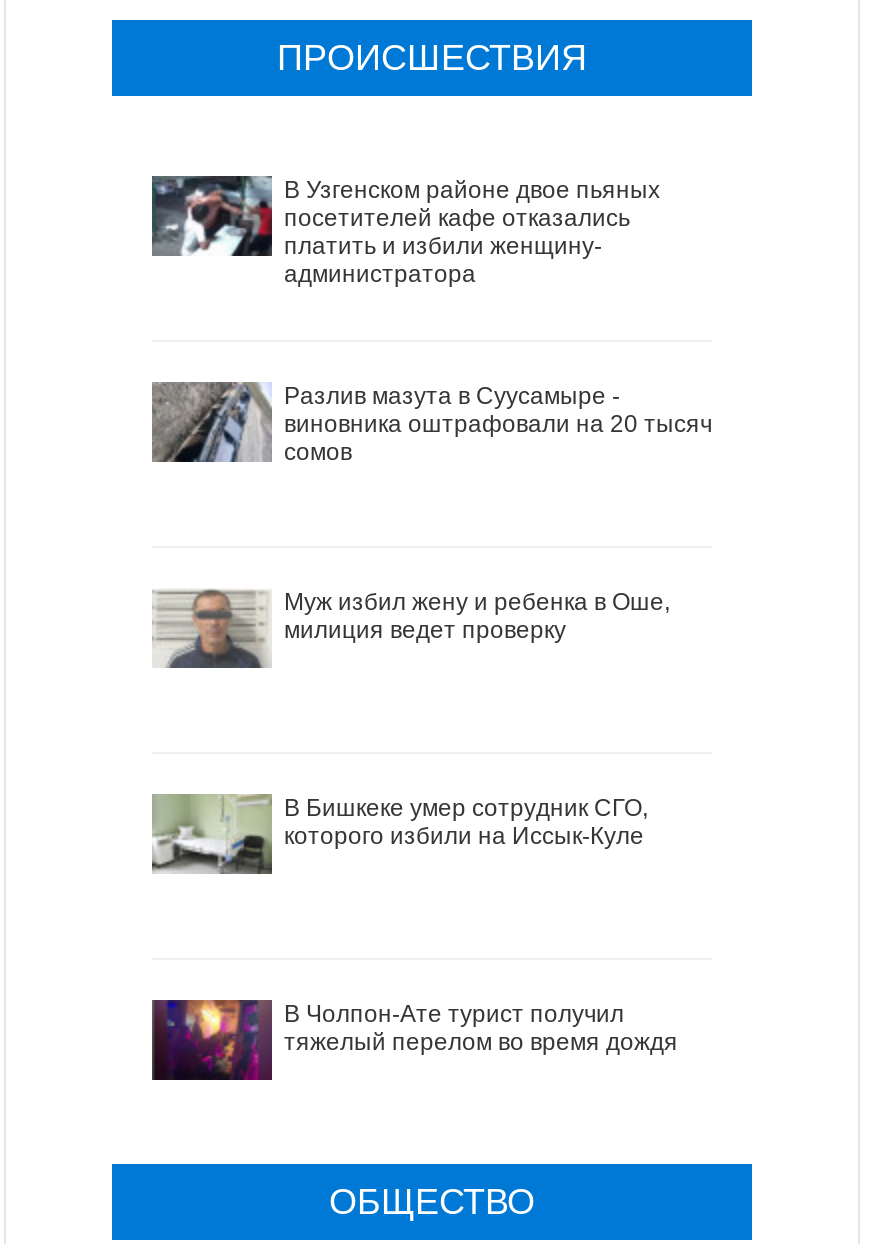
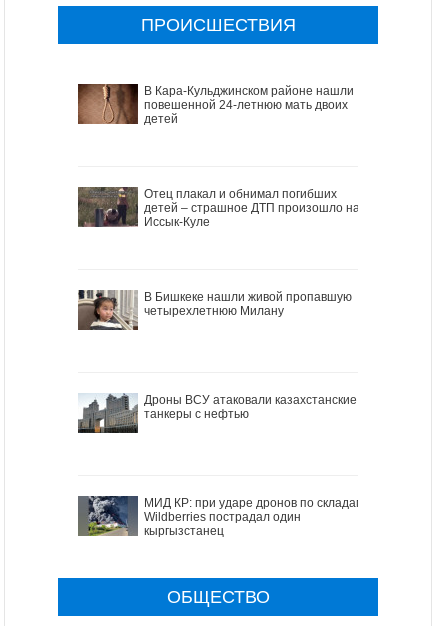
- [image]
- В Узгенском районе двое пьяных
- посетителей кафе отказались
- платить и избили женщину-
- администратора
+ [image]
+ В Кара-Кульджинском районе нашли
+ повешенной 24-летнюю мать двоих
+ детей

- [image]
- Разлив мазута в Суусамыре -
- виновника оштрафовали на 20 тысяч
- сомов
+ [image]
+ Отец плакал и обнимал погибших
+ детей – страшное ДТП произошло на
+ Иссык-Куле

- [image]
- Муж избил жену и ребенка в Оше,
- милиция ведет проверку
+ [image]
+ В Бишкеке нашли живой пропавшую
+ четырехлетнюю Милану

- [image]
- В Бишкеке умер сотрудник СГО,
- которого избили на Иссык-Куле
+ [image]
+ Дроны ВСУ атаковали казахстанские
+ танкеры с нефтью

- [image]
- В Чолпон-Ате турист получил
- тяжелый перелом во время дождя
+ [image]
+ МИД КР: при ударе дронов по складам
+ Wildberries пострадал один
+ кыргызстанец
